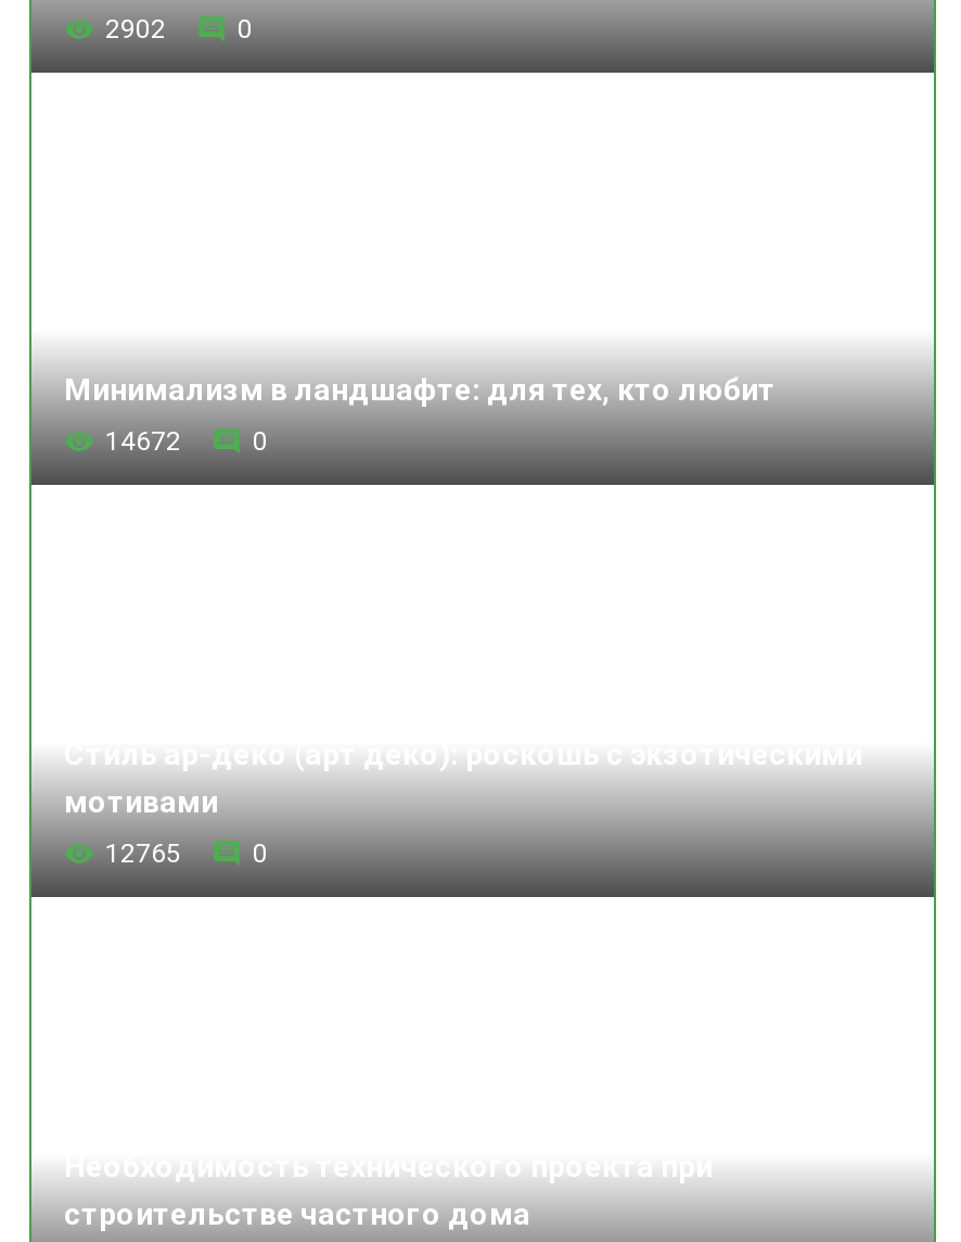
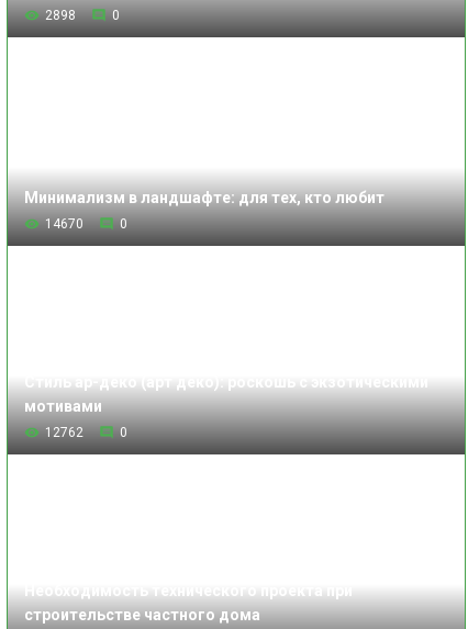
- 2902
+ 2898

- 14672
+ 14670

- 12765
+ 12762
